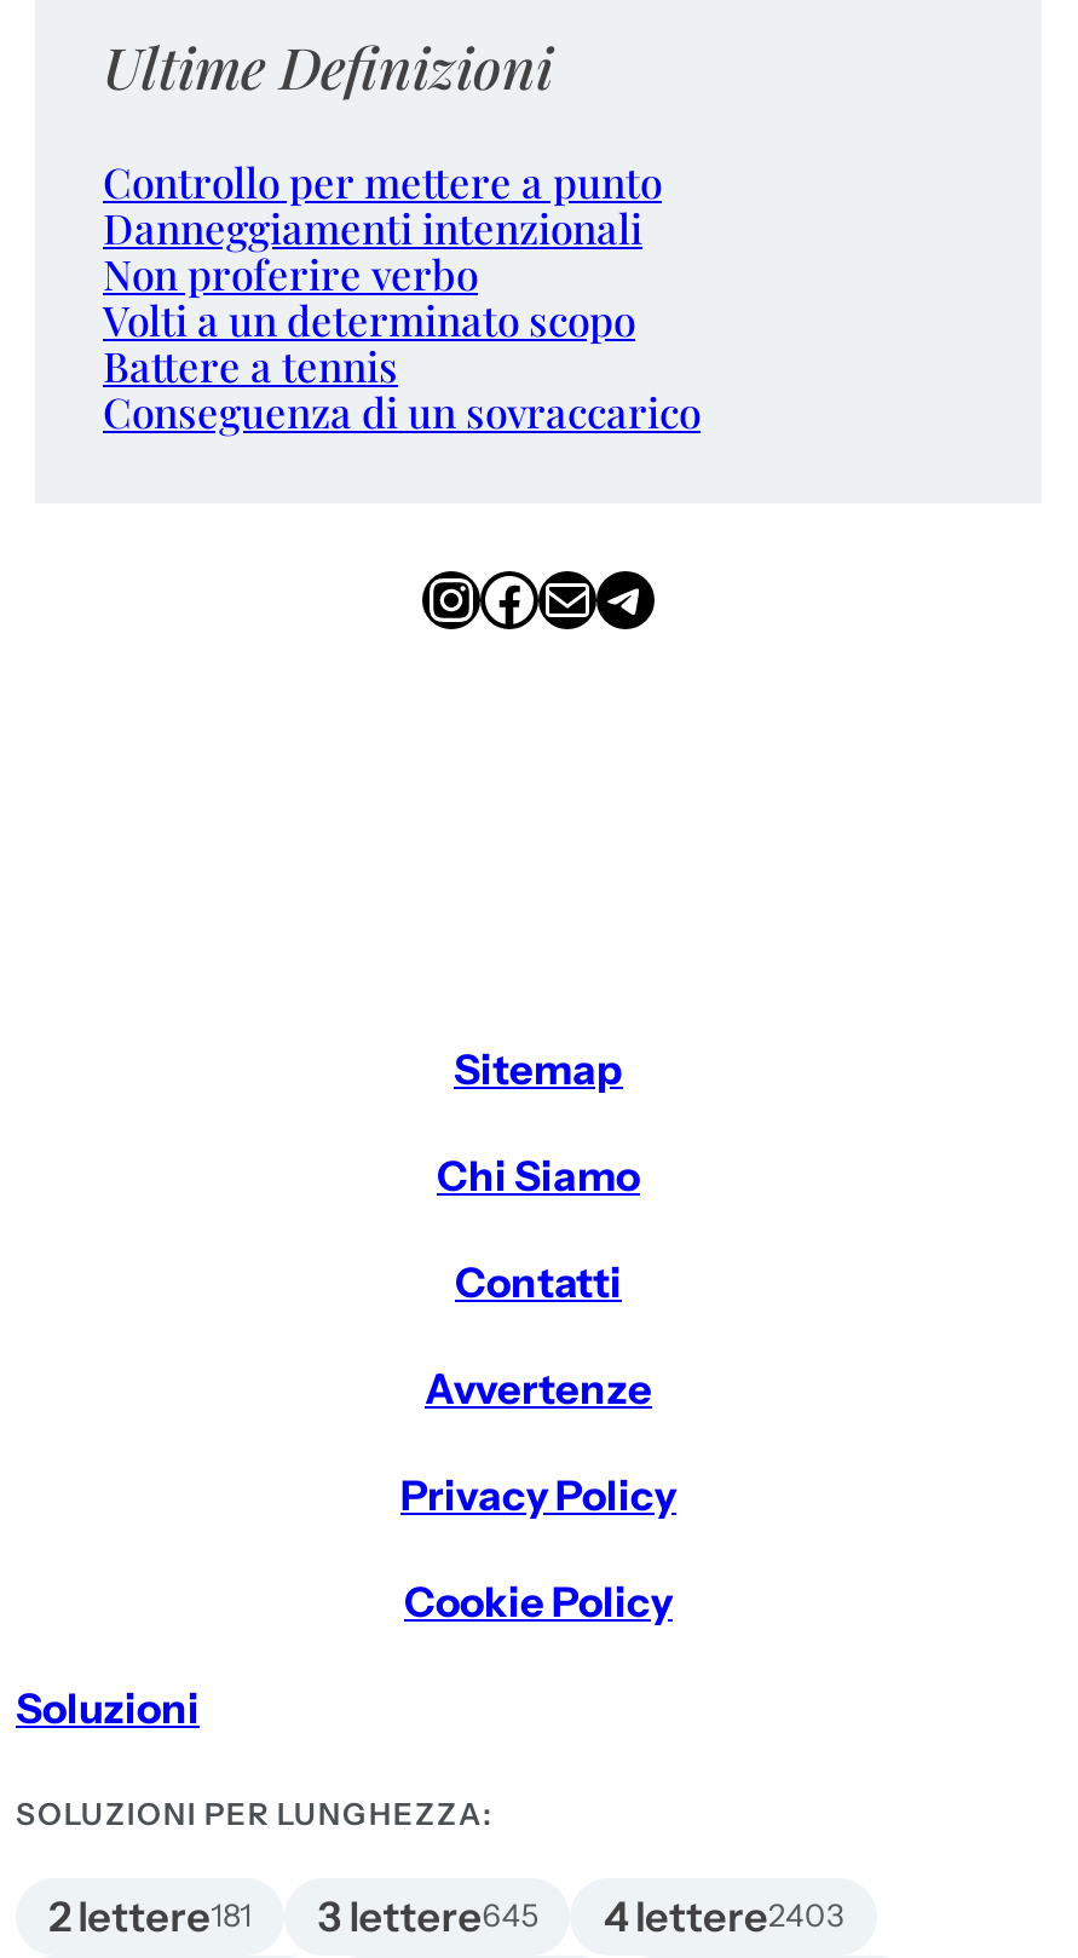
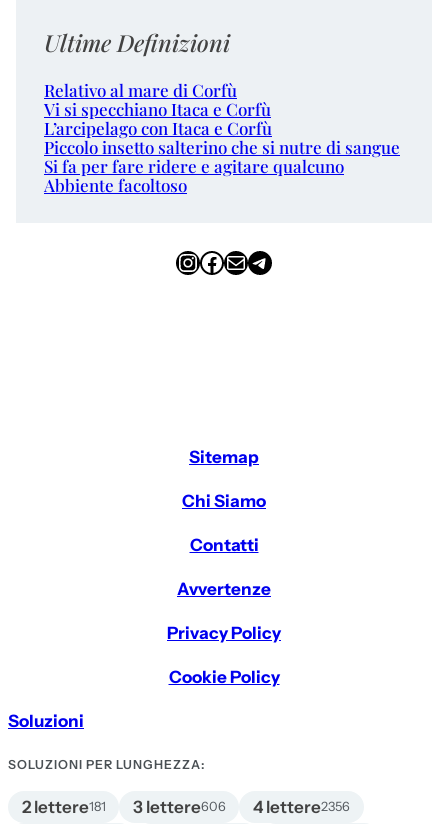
- Controllo per mettere a punto
- Danneggiamenti intenzionali
- Non proferire verbo
- Volti a un determinato scopo
- Battere a tennis
- Conseguenza di un sovraccarico
+ Relativo al mare di Corfù
+ Vi si specchiano Itaca e Corfù
+ L’arcipelago con Itaca e Corfù
+ Piccolo insetto salterino che si nutre di sangue
+ Si fa per fare ridere e agitare qualcuno
+ Abbiente facoltoso

- 3 lettere645
+ 3 lettere606

- 4 lettere2403
+ 4 lettere2356
